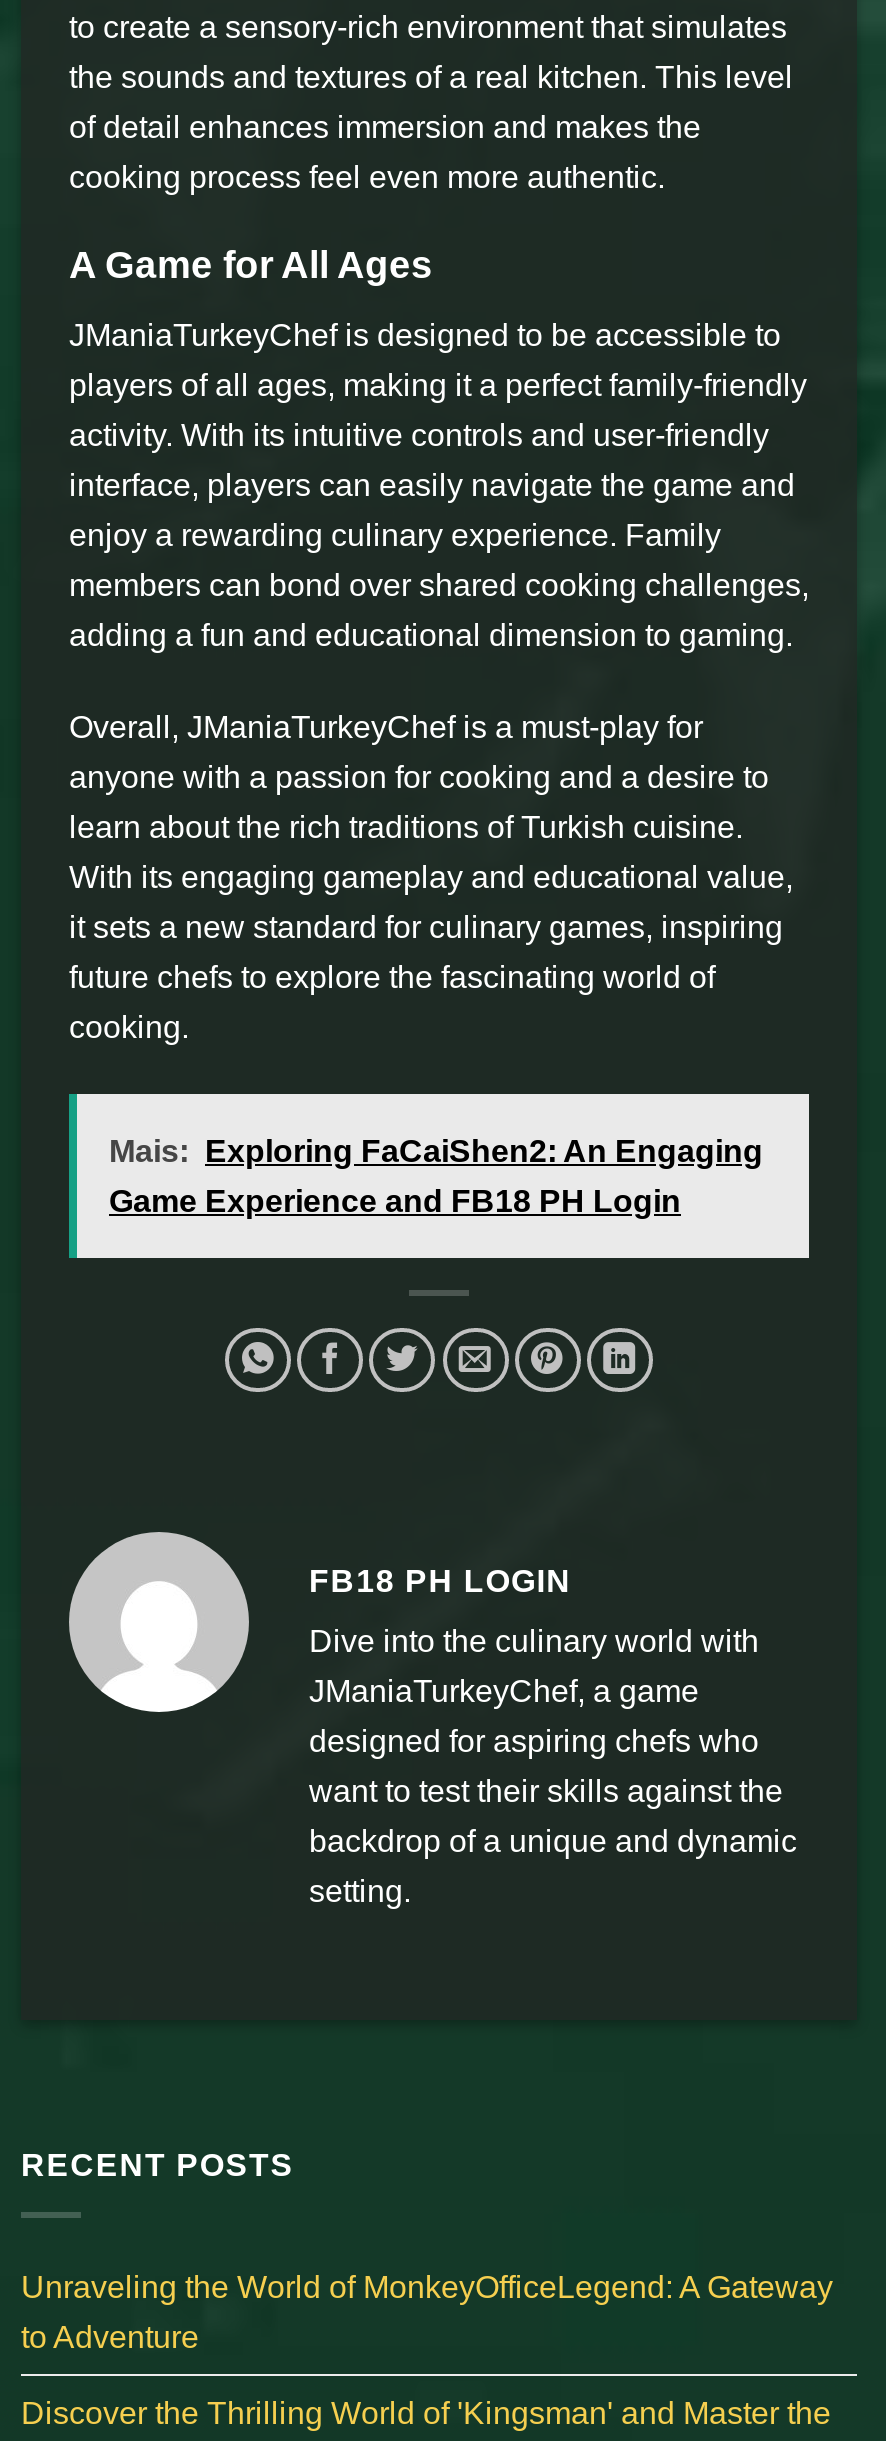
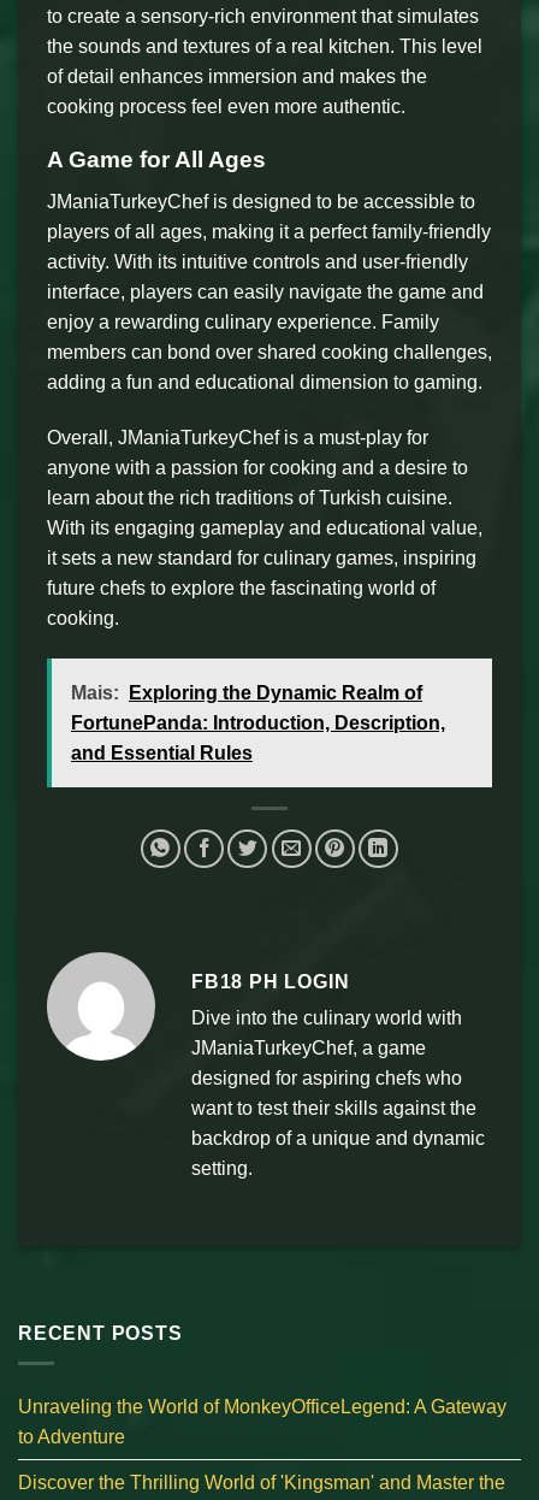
- Mais: Exploring FaCaiShen2: An Engaging
- Game Experience and FB18 PH Login
+ Mais: Exploring the Dynamic Realm of
+ FortunePanda: Introduction, Description,
+ and Essential Rules
